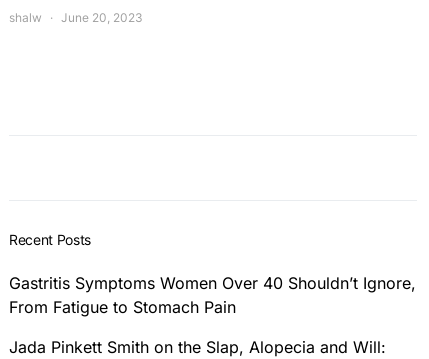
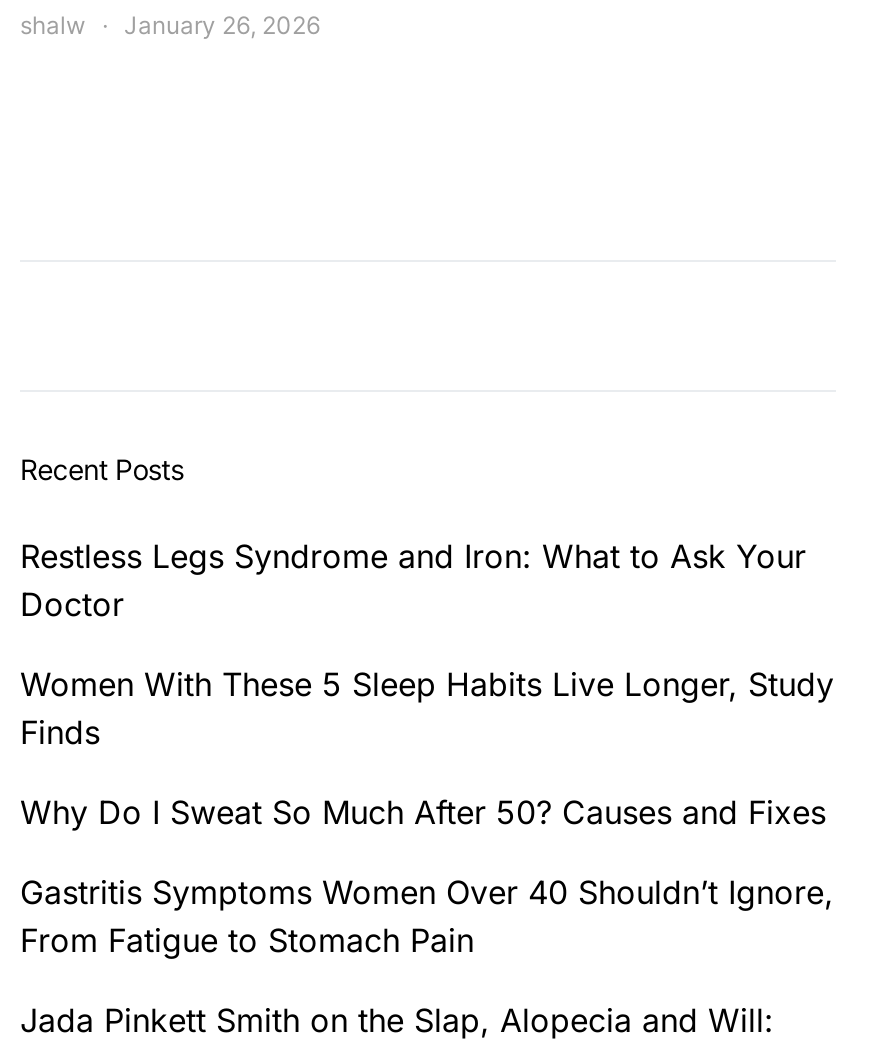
- shalw June 20, 2023
+ shalw January 26, 2026

+ Restless Legs Syndrome and Iron: What to Ask Your
+ Doctor
+ Women With These 5 Sleep Habits Live Longer, Study
+ Finds
+ Why Do I Sweat So Much After 50? Causes and Fixes
